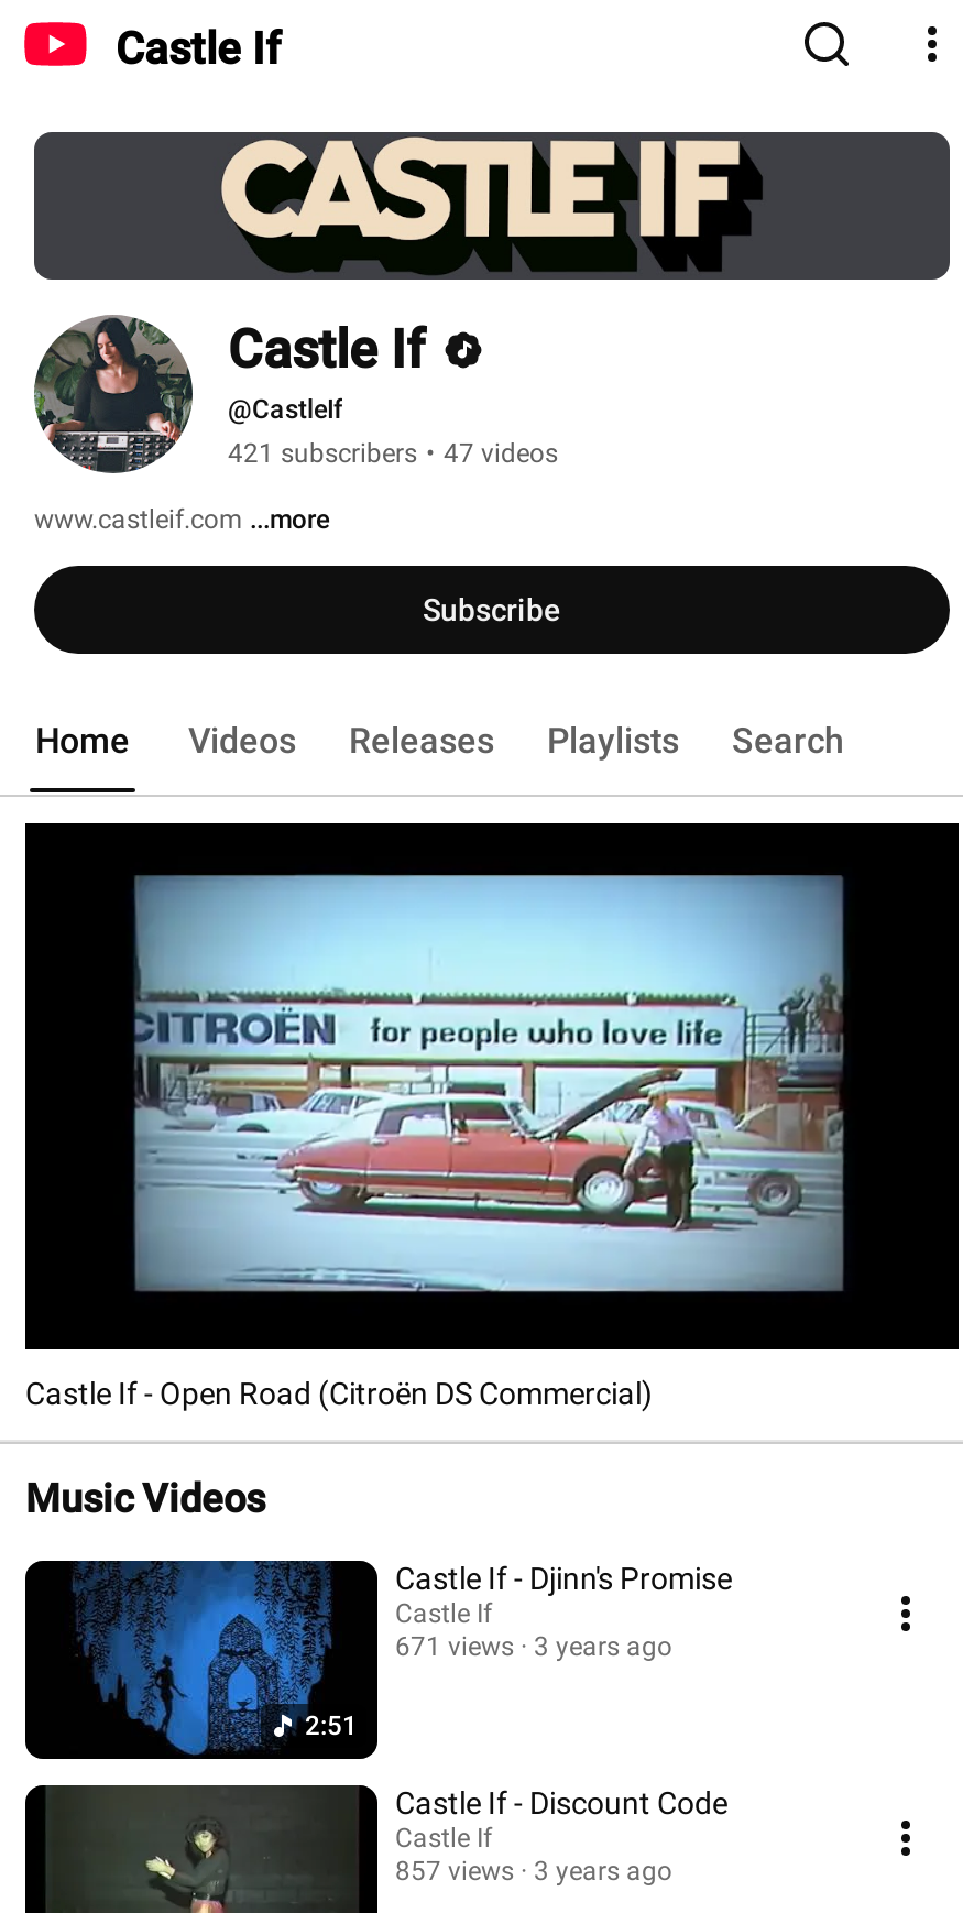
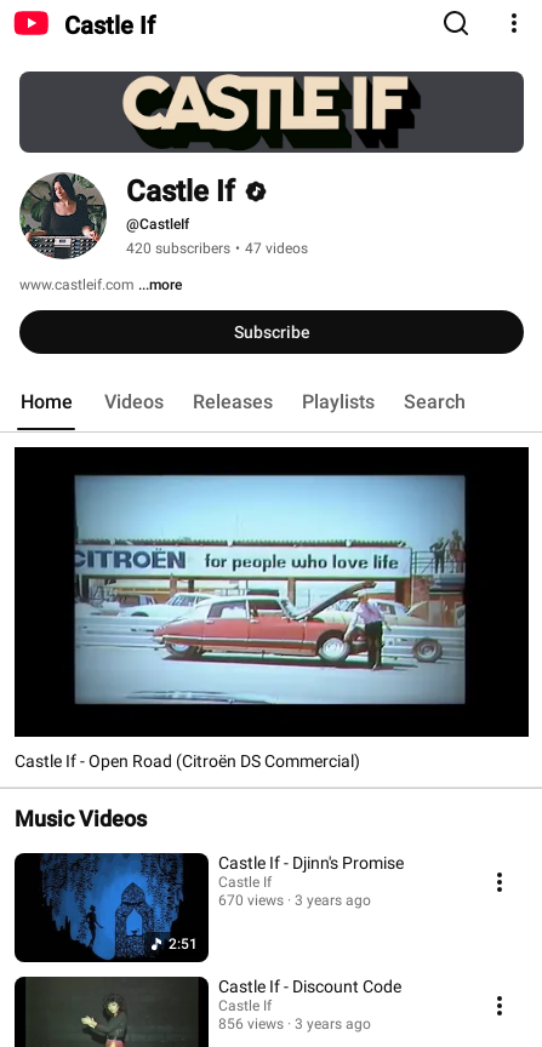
- 421 subscribers • 47 videos
+ 420 subscribers • 47 videos

- 671 views 3 years ago
+ 670 views 3 years ago

- 857 views 3 years ago
+ 856 views 3 years ago
